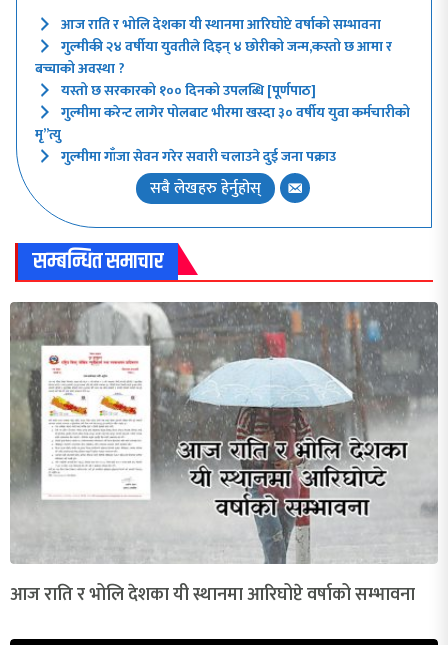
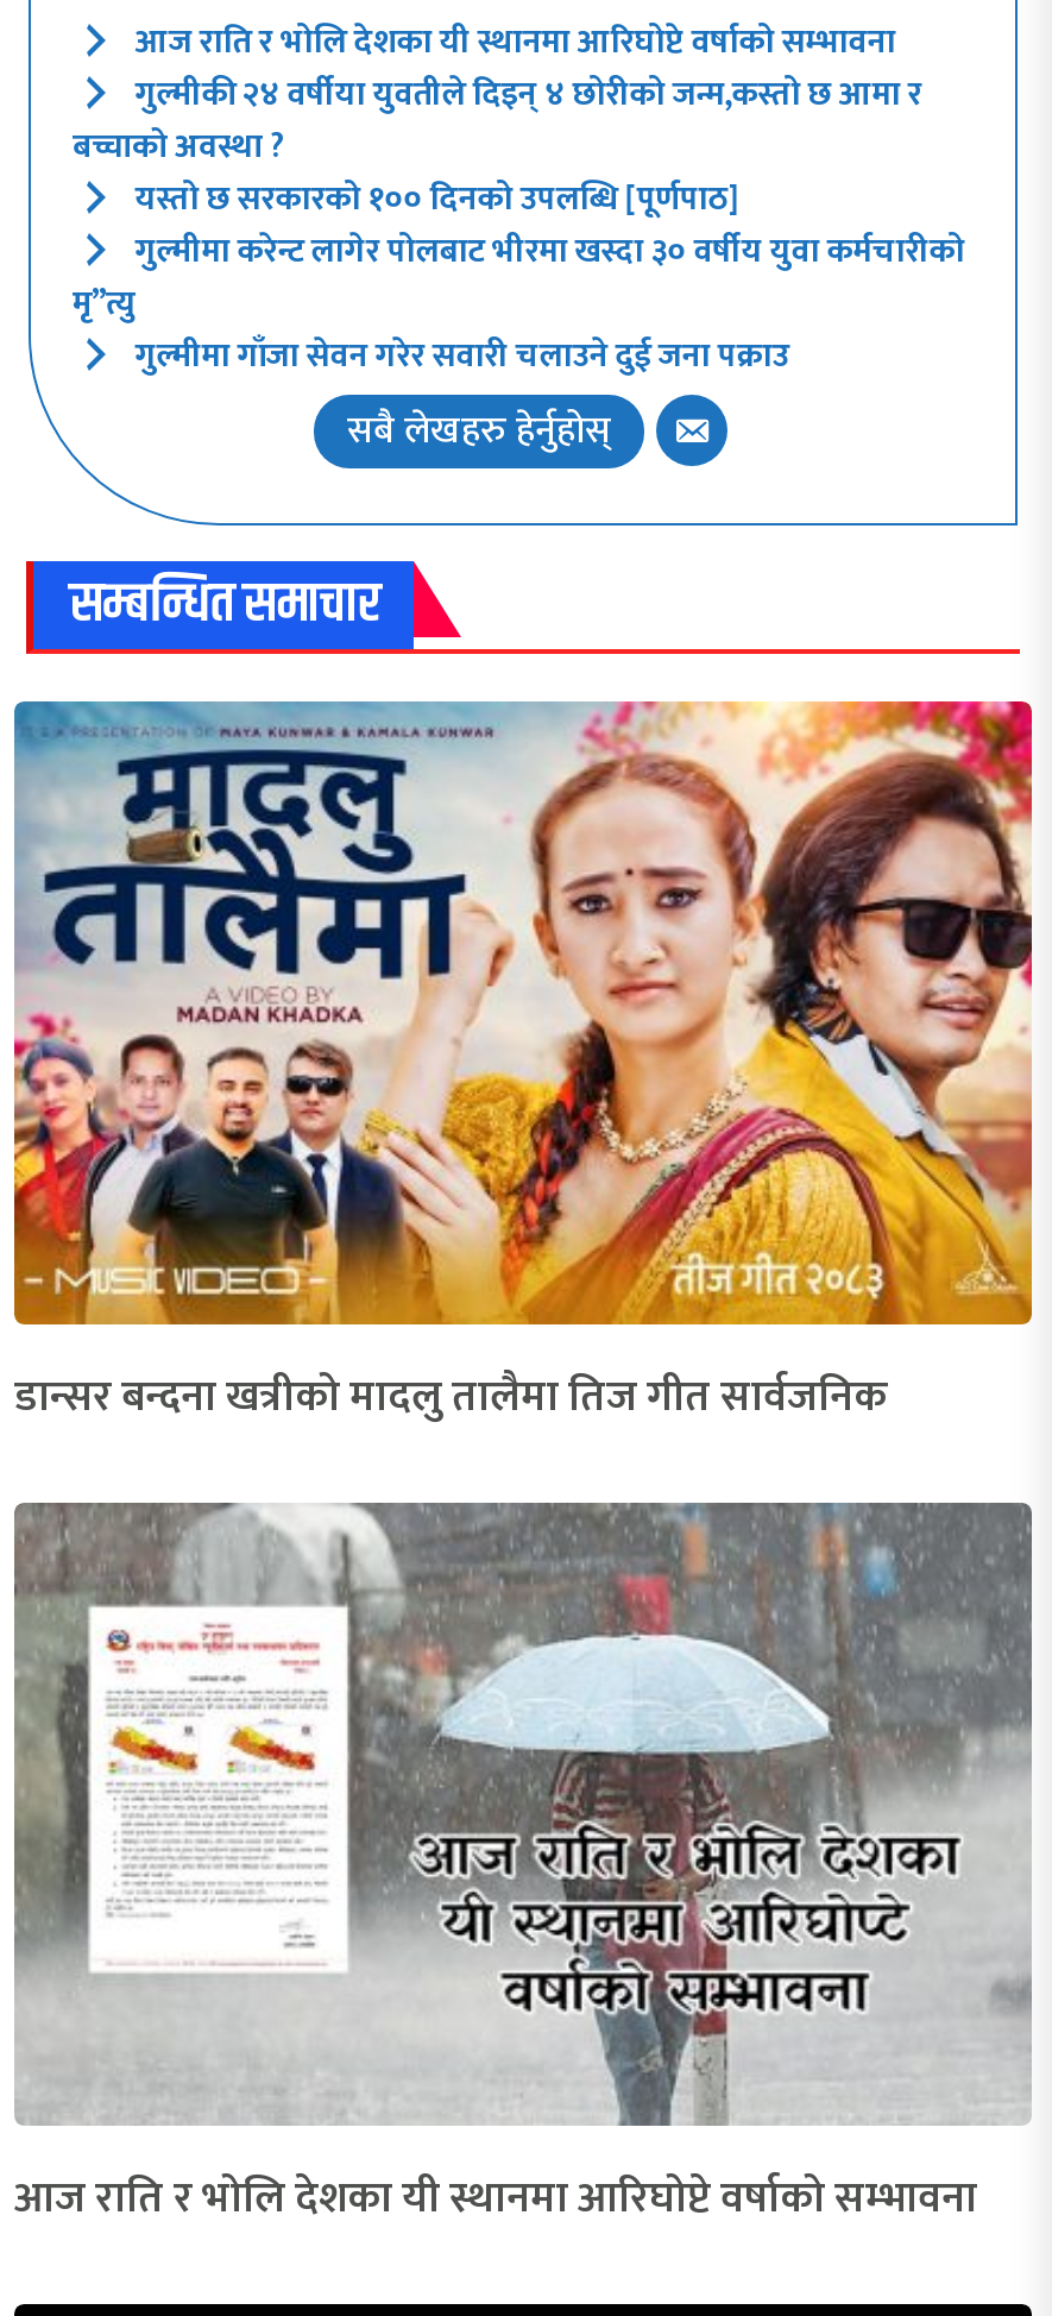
+ [image]
+ डान्सर बन्दना खत्रीको मादलु तालैमा तिज गीत सार्वजनिक
